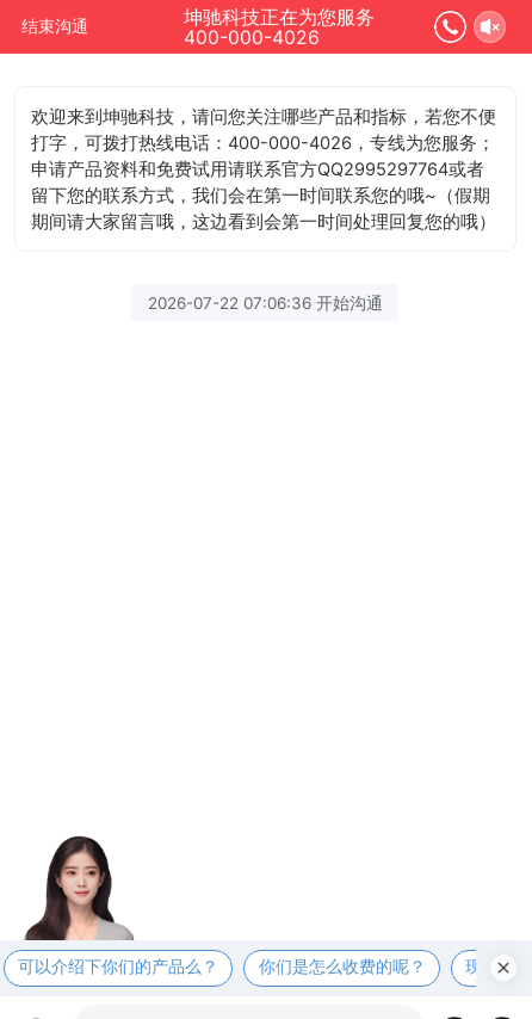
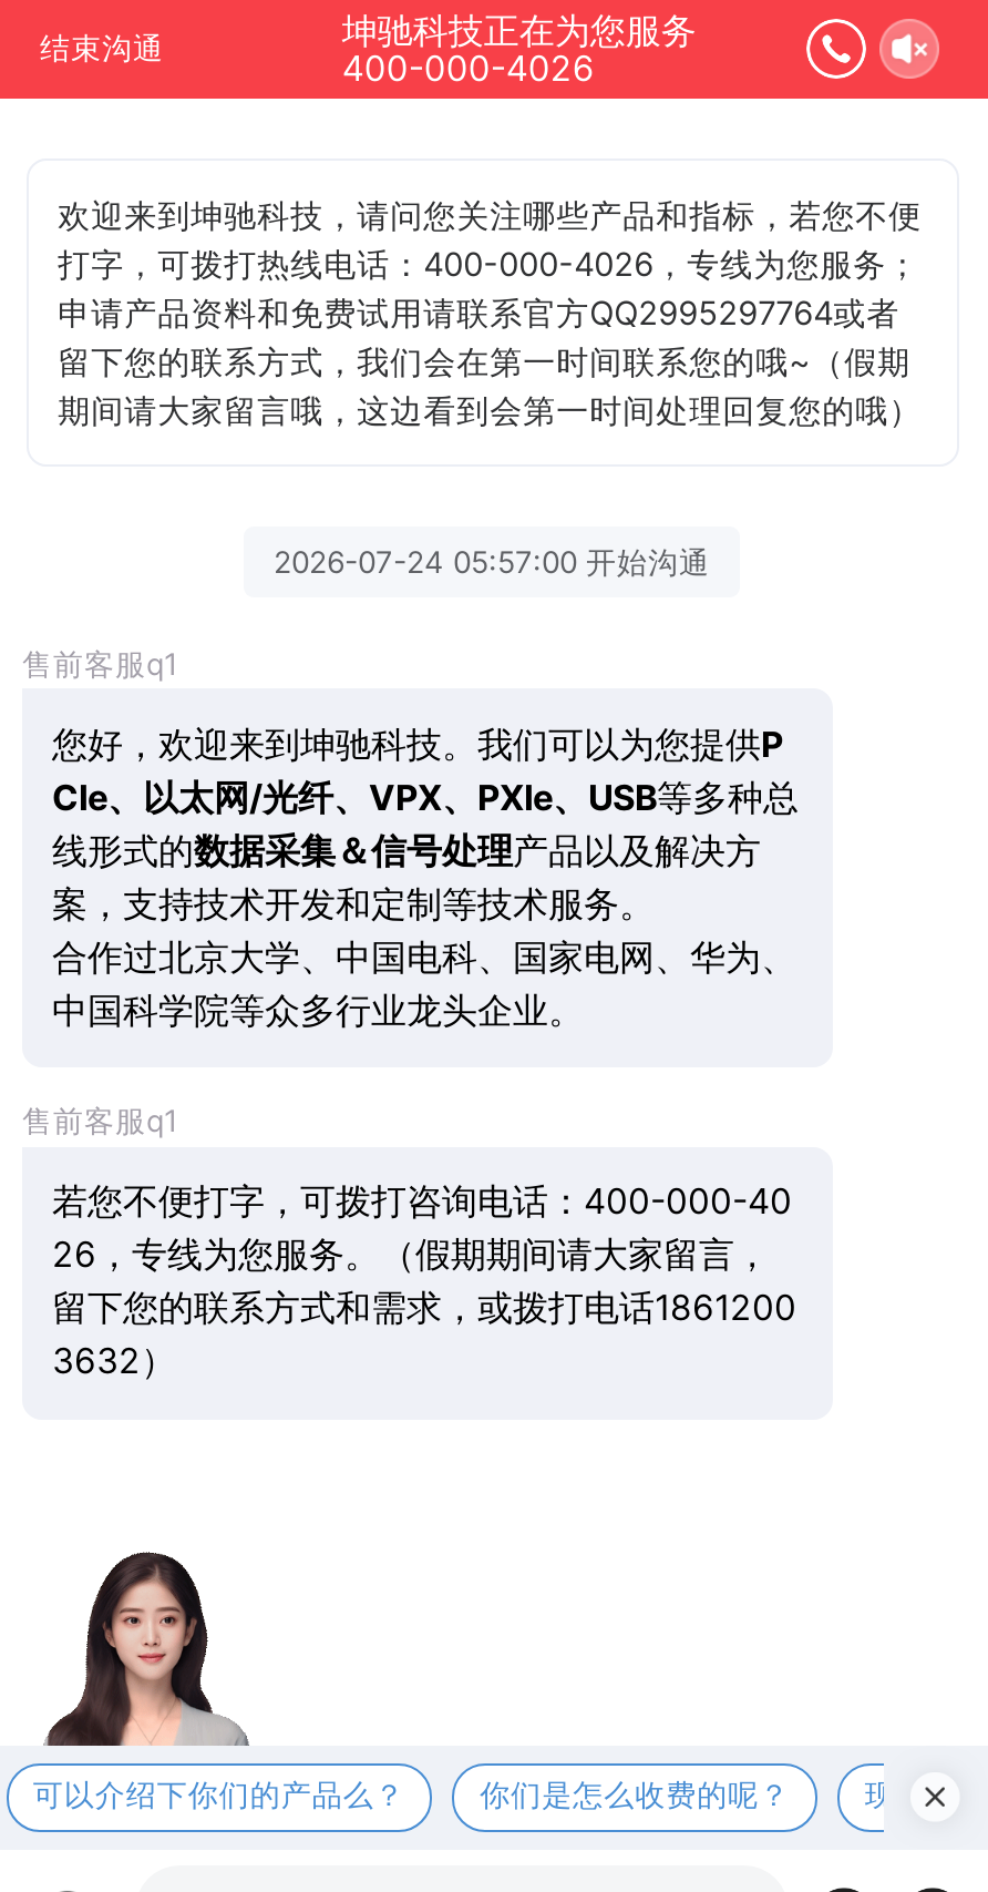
- 2026-07-22 07:06:36 开始沟通
+ 2026-07-24 05:57:00 开始沟通
+ 售前客服q1
+ 您好，欢迎来到坤驰科技。我们可以为您提供P
+ CIe、以太网/光纤、VPX、PXIe、USB等多种总
+ 线形式的数据采集＆信号处理产品以及解决方
+ 案，支持技术开发和定制等技术服务。
+ 合作过北京大学、中国电科、国家电网、华为、
+ 中国科学院等众多行业龙头企业。
+ 售前客服q1
+ 若您不便打字，可拨打咨询电话：400-000-40
+ 26，专线为您服务。（假期期间请大家留言，
+ 留下您的联系方式和需求，或拨打电话1861200
+ 3632）
